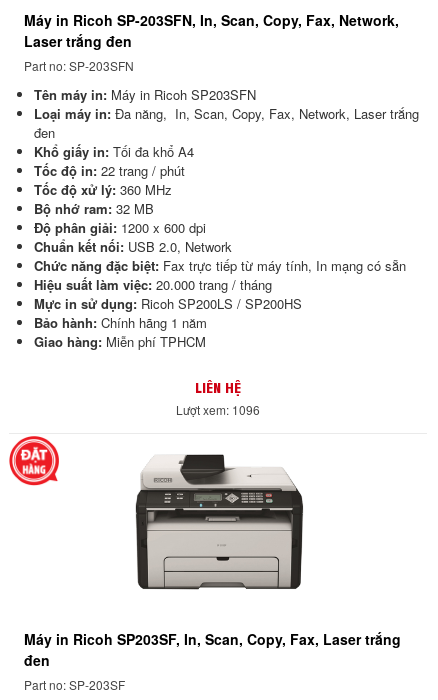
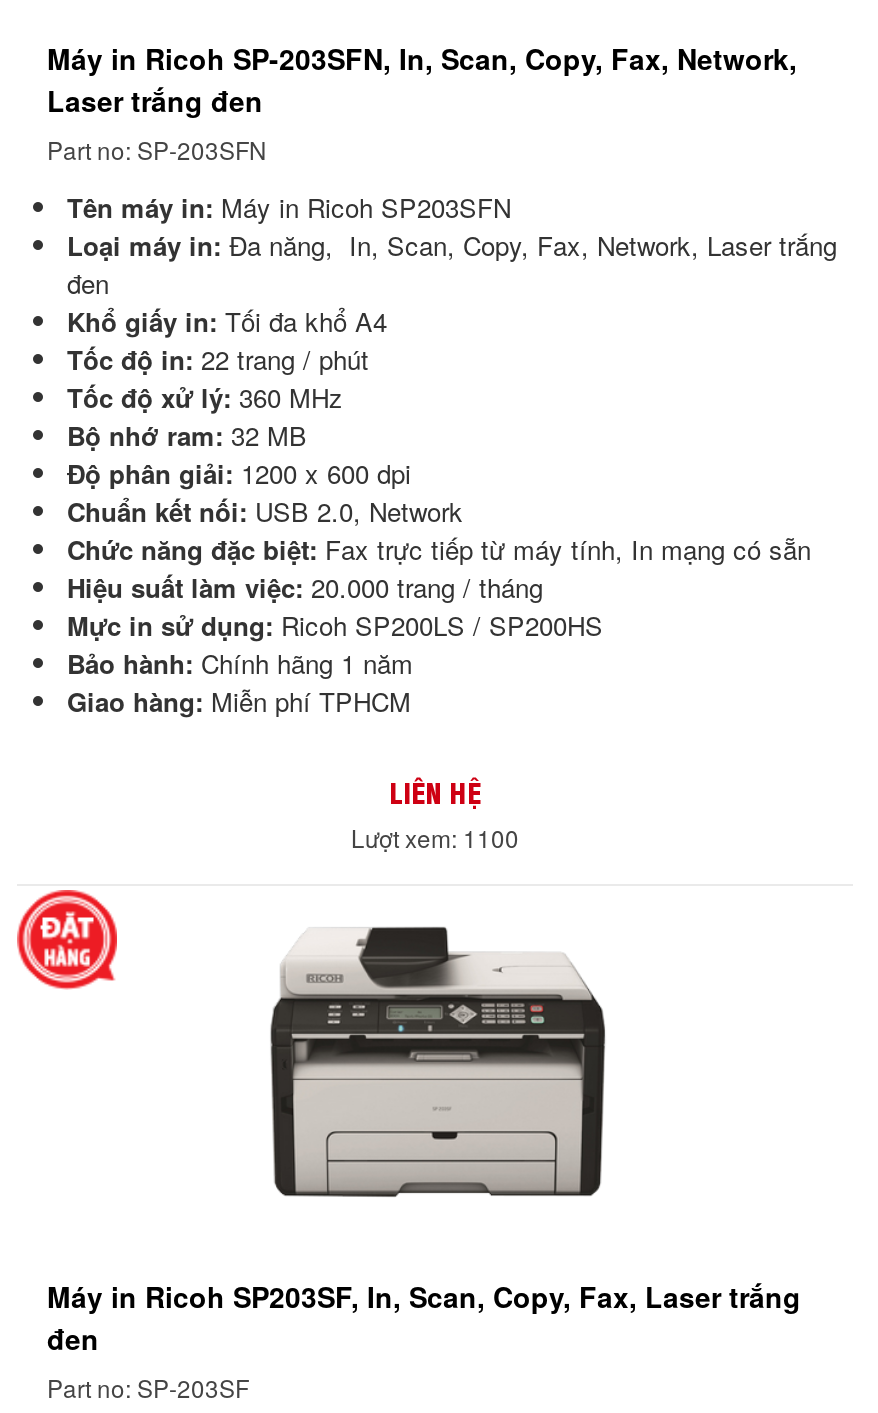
- Lượt xem: 1096
+ Lượt xem: 1100
